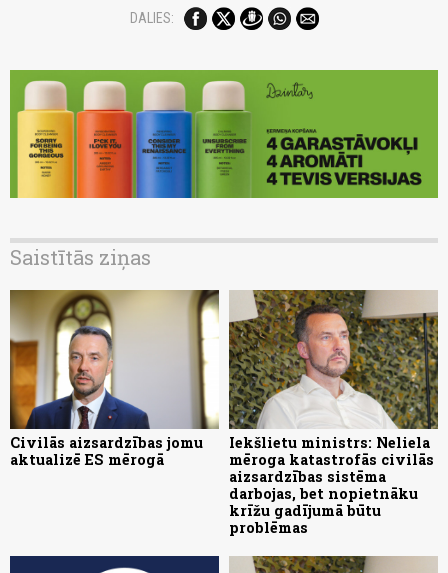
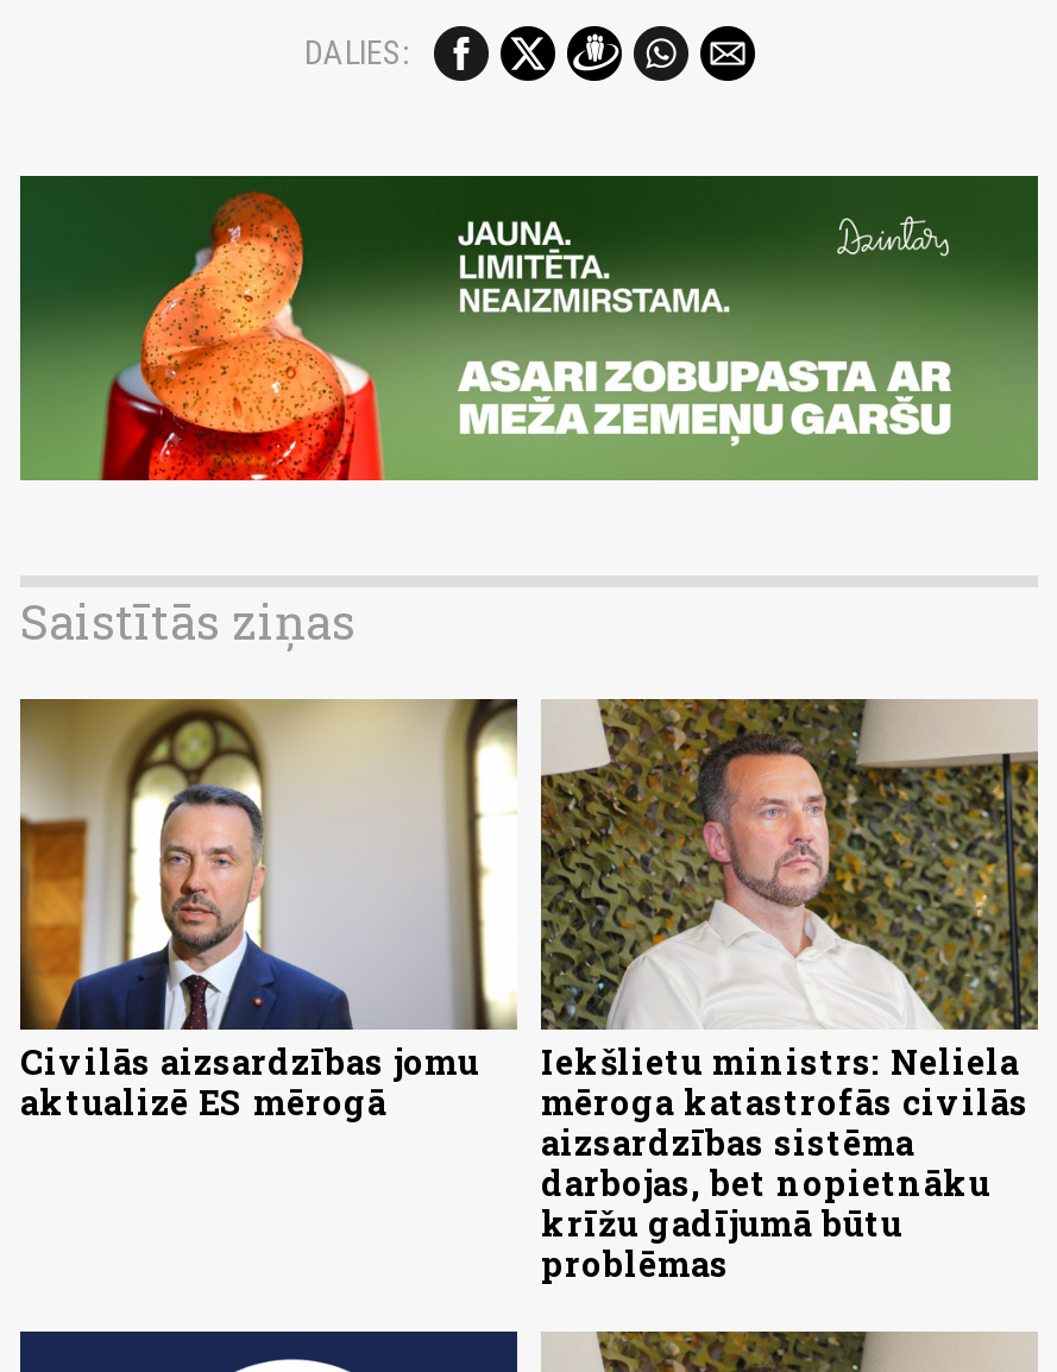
- [image]
+ [image]
